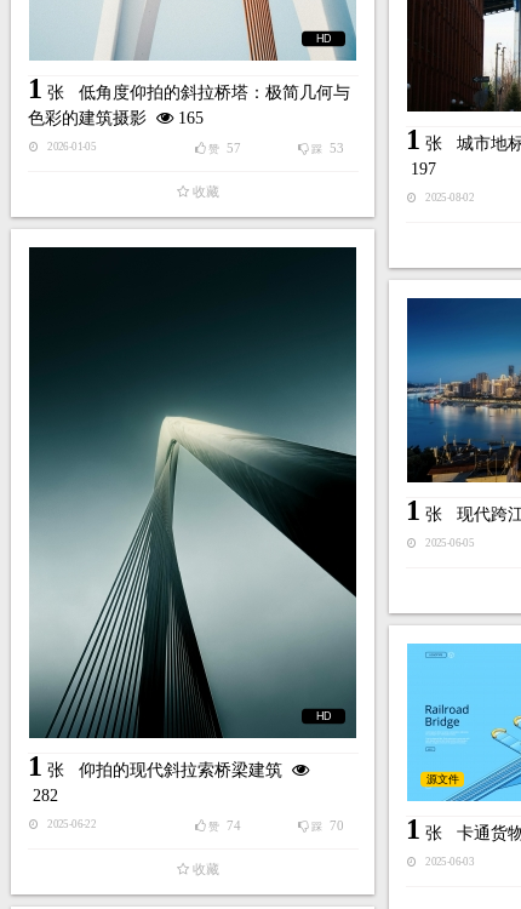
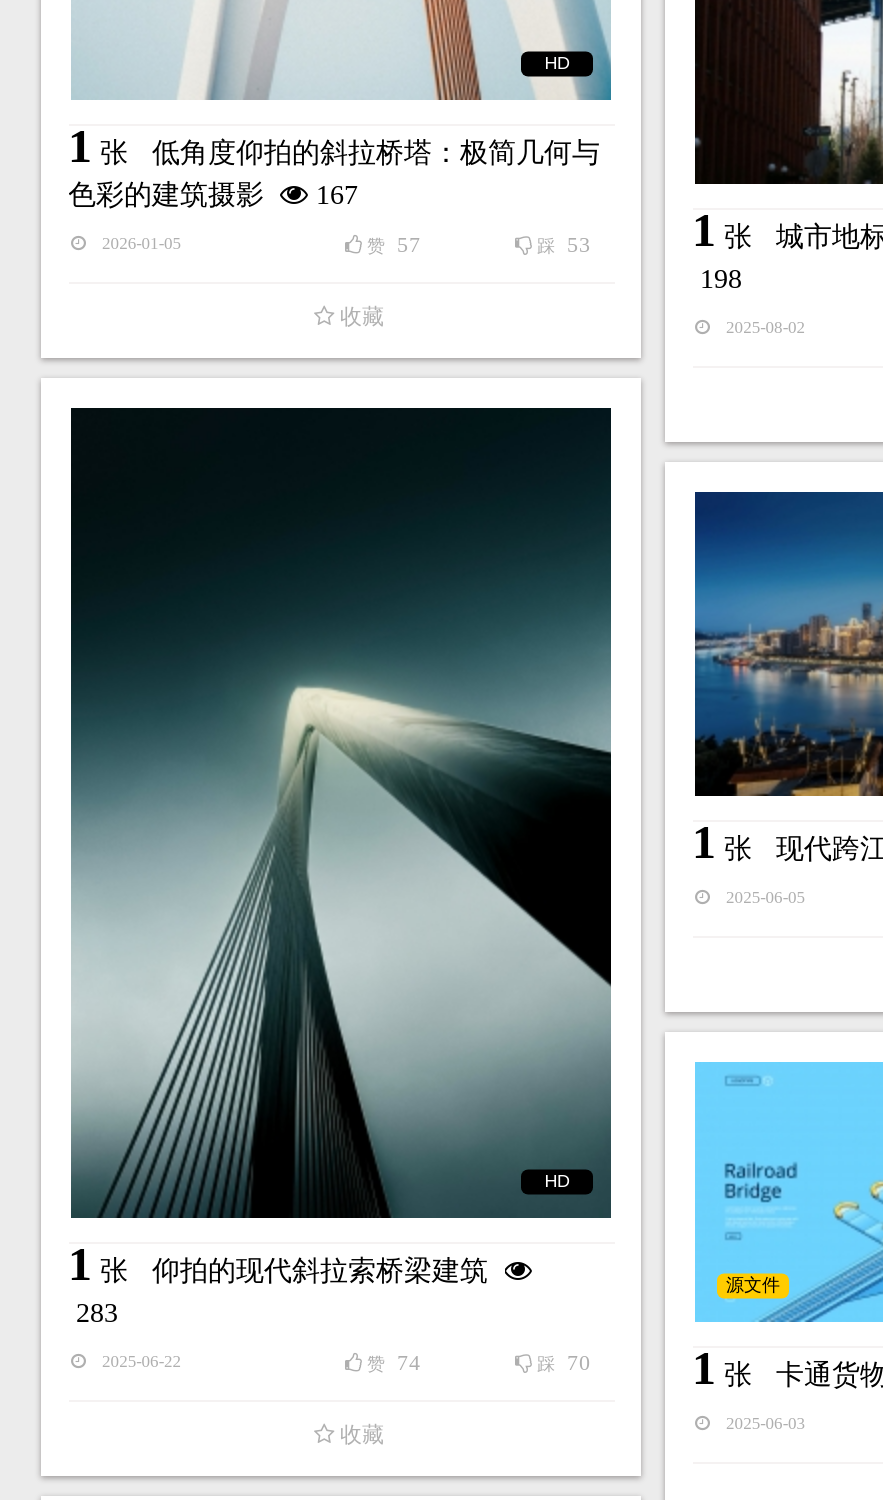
- 色彩的建筑摄影 165
+ 色彩的建筑摄影 167

- 197
+ 198

- 282
+ 283
